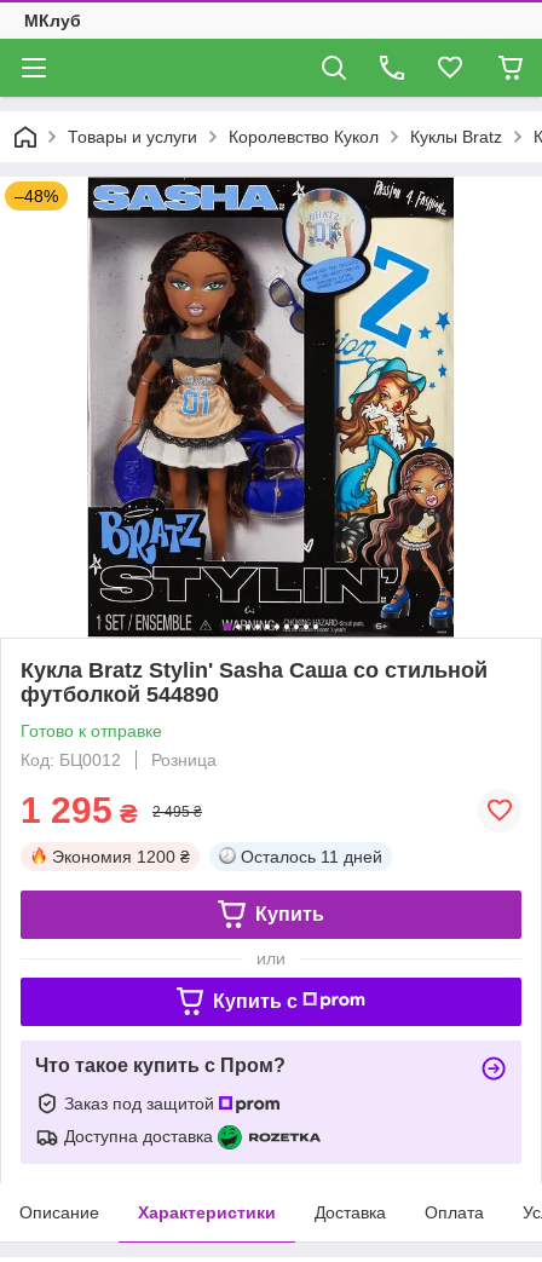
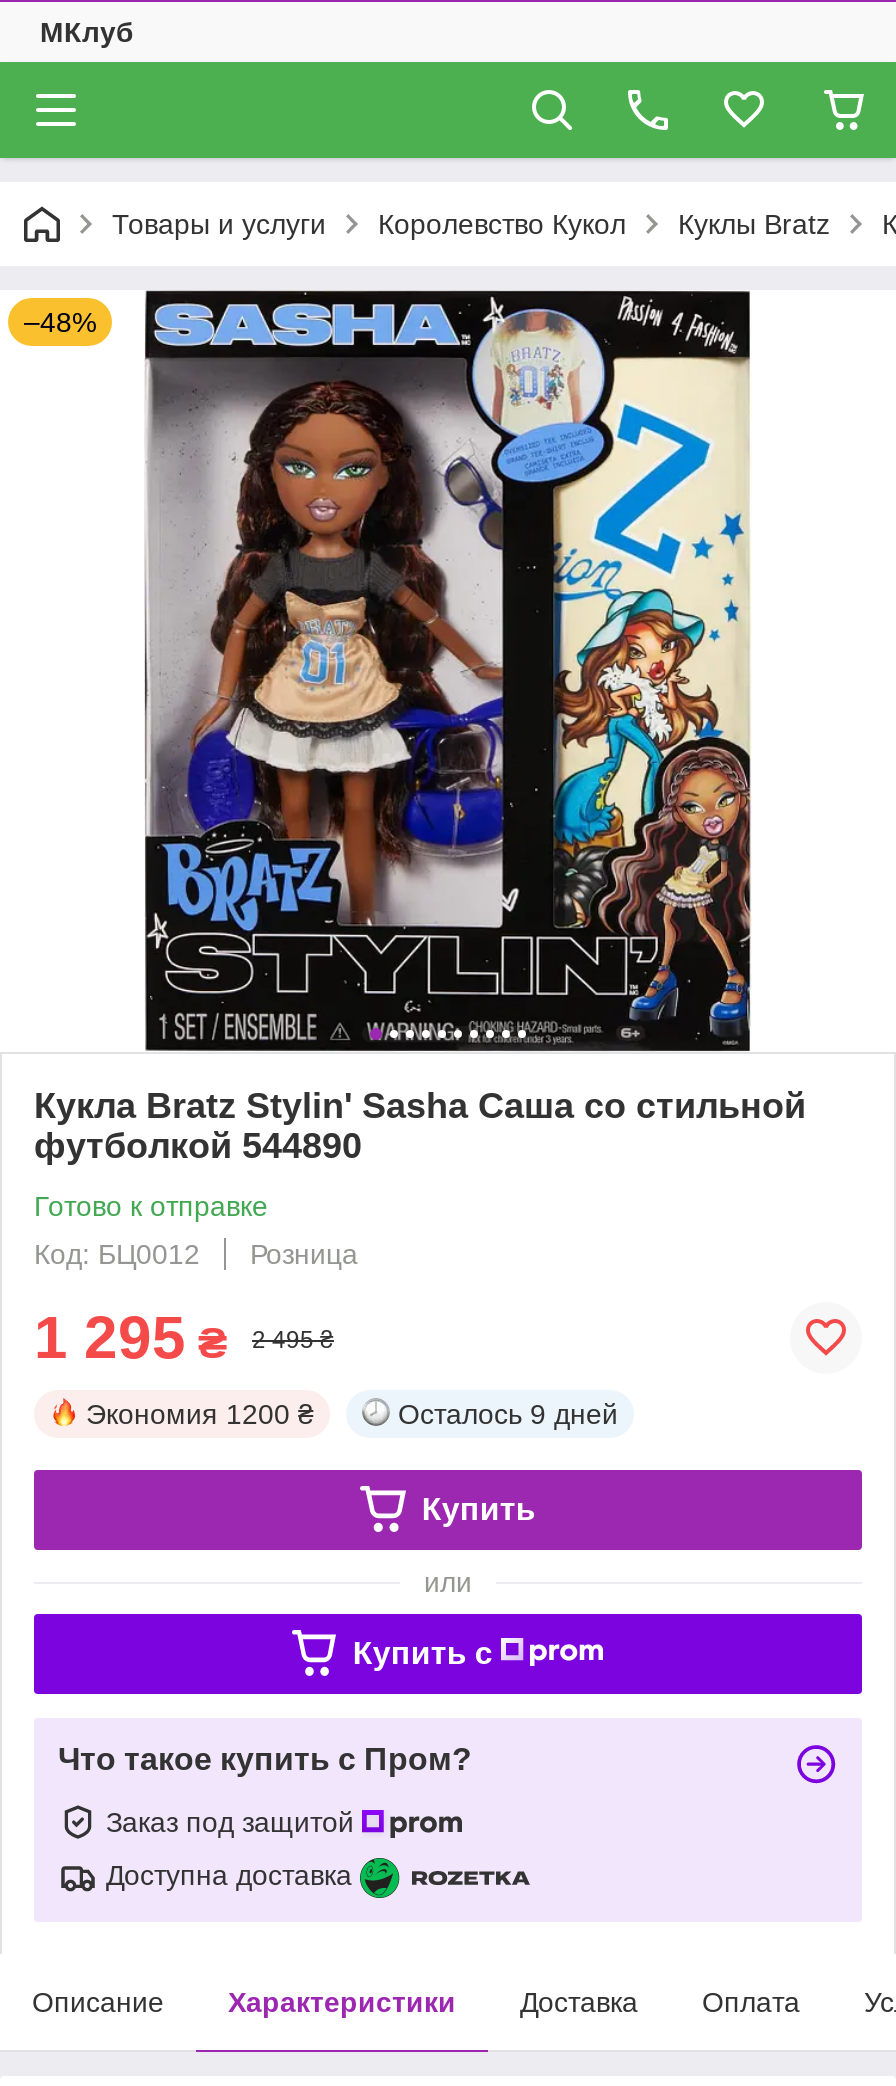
- Осталось 11 дней
+ Осталось 9 дней
